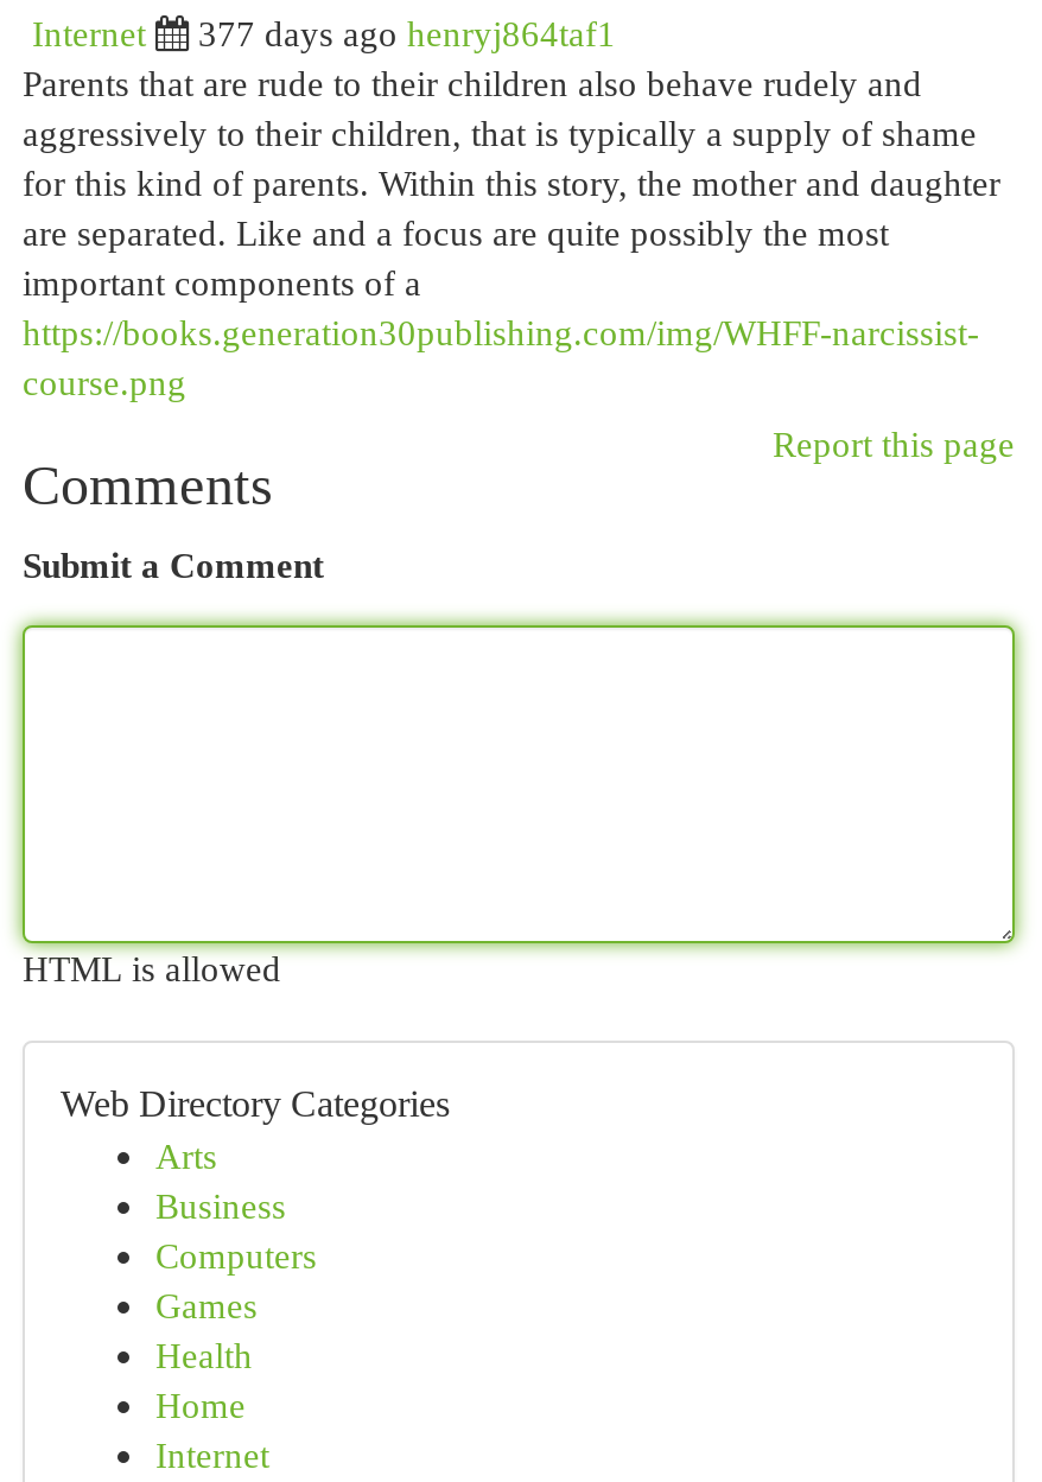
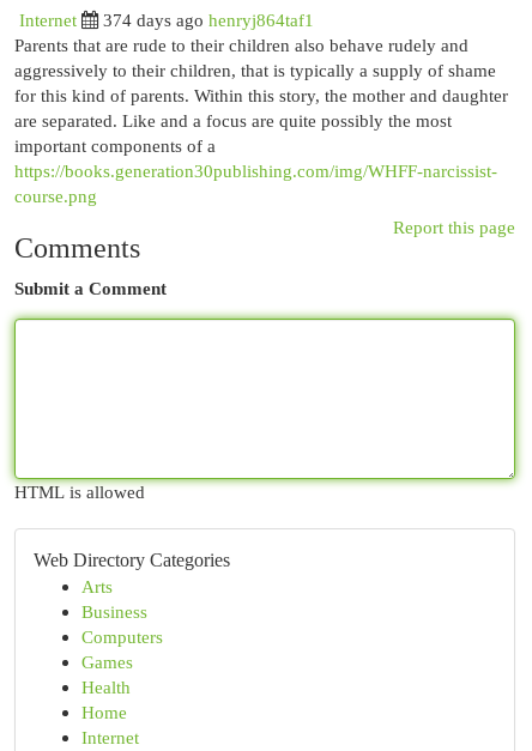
- 377 days ago henryj864taf1
+ 374 days ago henryj864taf1
